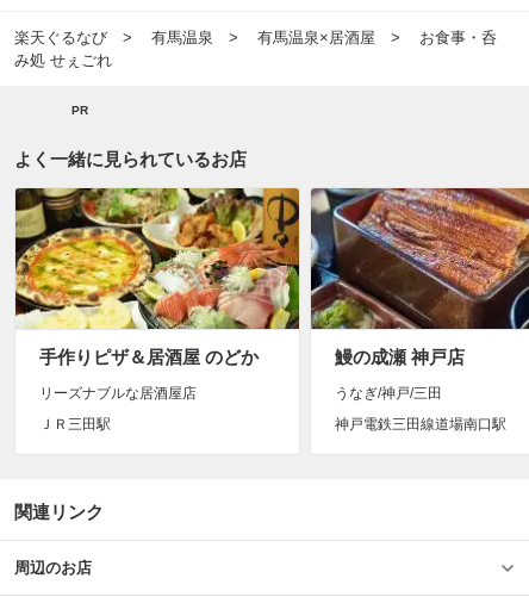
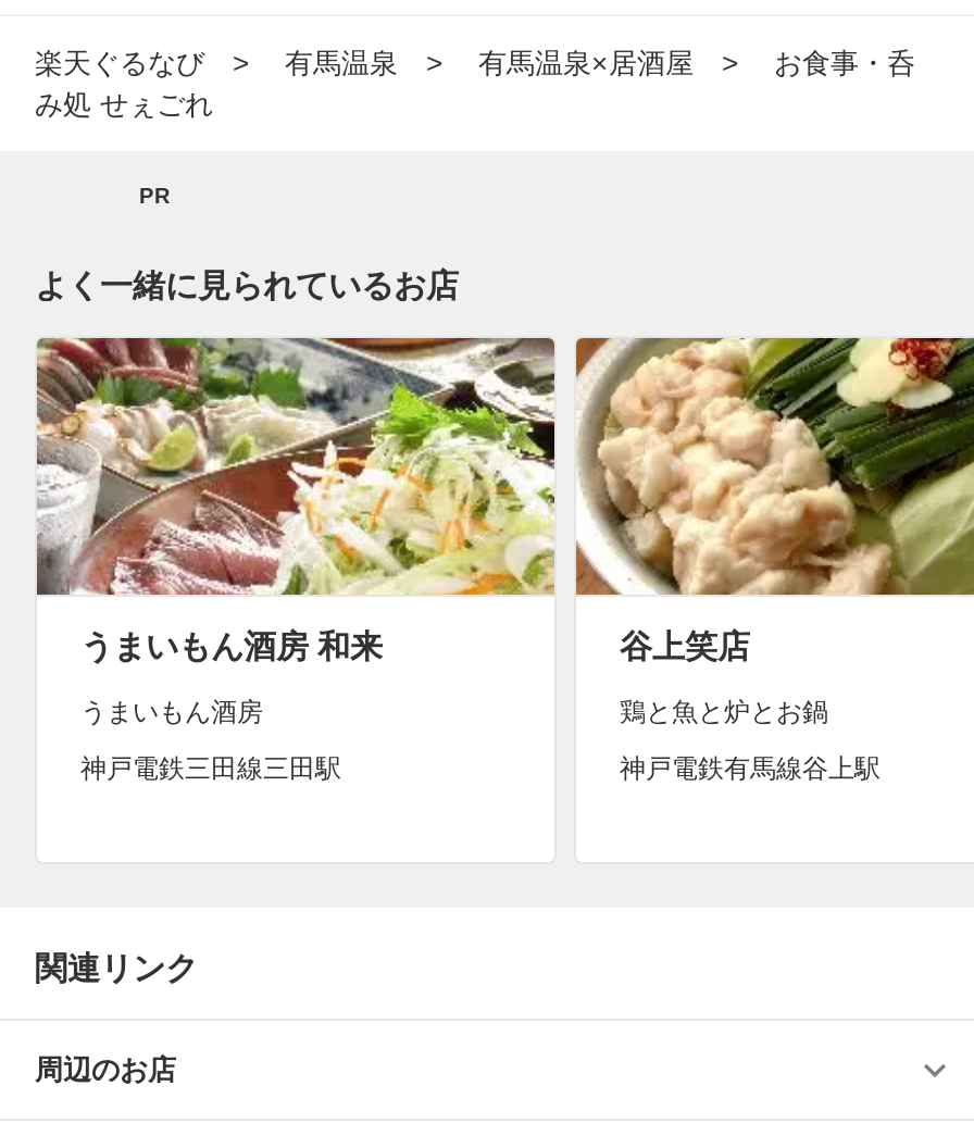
- [image]
- 手作りピザ＆居酒屋 のどか
+ [image]
+ うまいもん酒房 和来

- [image]
- 鰻の成瀬 神戸店
+ [image]
+ 谷上笑店

- リーズナブルな居酒屋店
+ うまいもん酒房

- うなぎ/神戸/三田
+ 鶏と魚と炉とお鍋

- ＪＲ三田駅
+ 神戸電鉄三田線三田駅

- 神戸電鉄三田線道場南口駅
+ 神戸電鉄有馬線谷上駅
